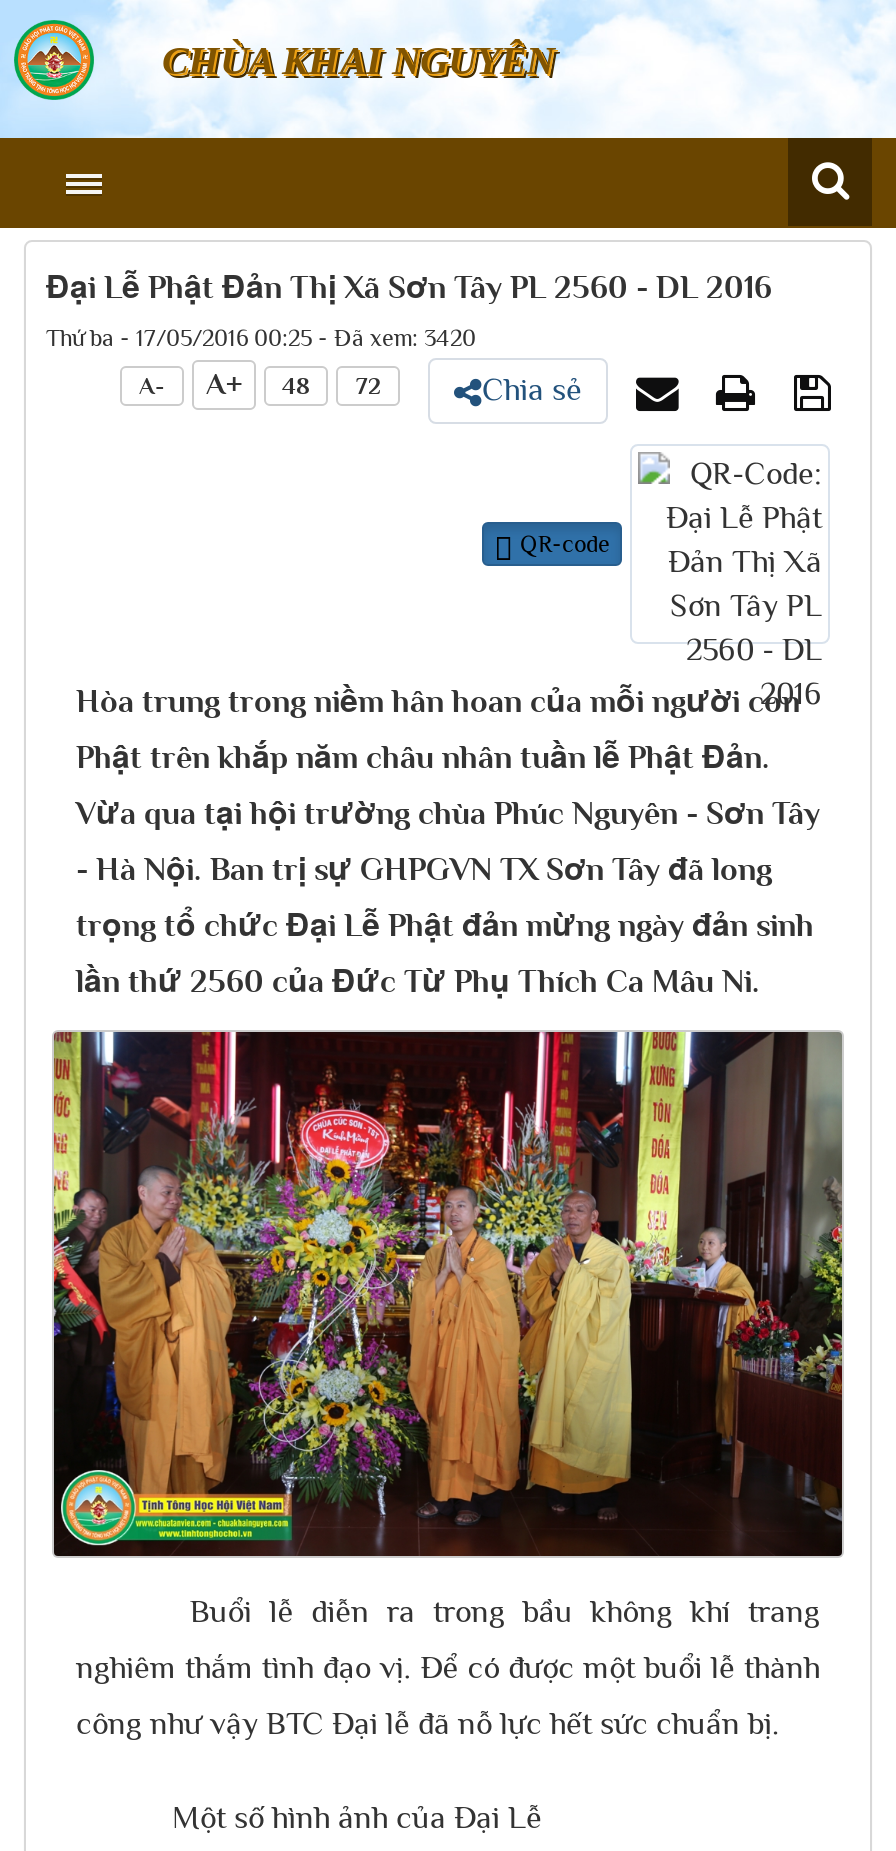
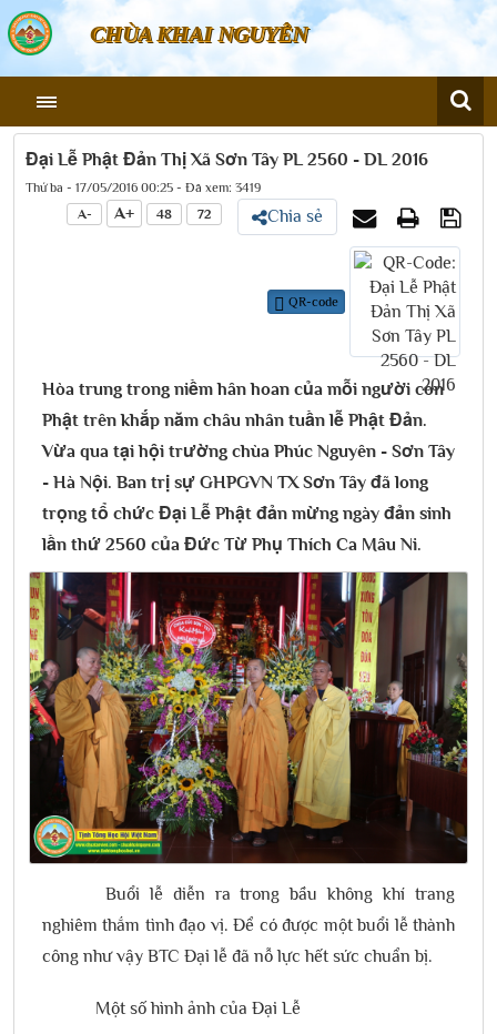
- Thứ ba - 17/05/2016 00:25 - Đã xem: 3420
+ Thứ ba - 17/05/2016 00:25 - Đã xem: 3419
